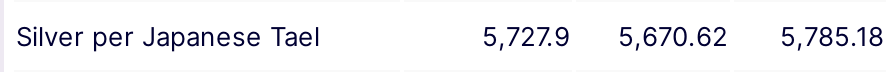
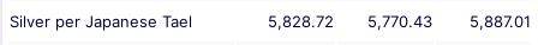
- 5,727.9
+ 5,828.72

- 5,670.62
+ 5,770.43

- 5,785.18
+ 5,887.01
